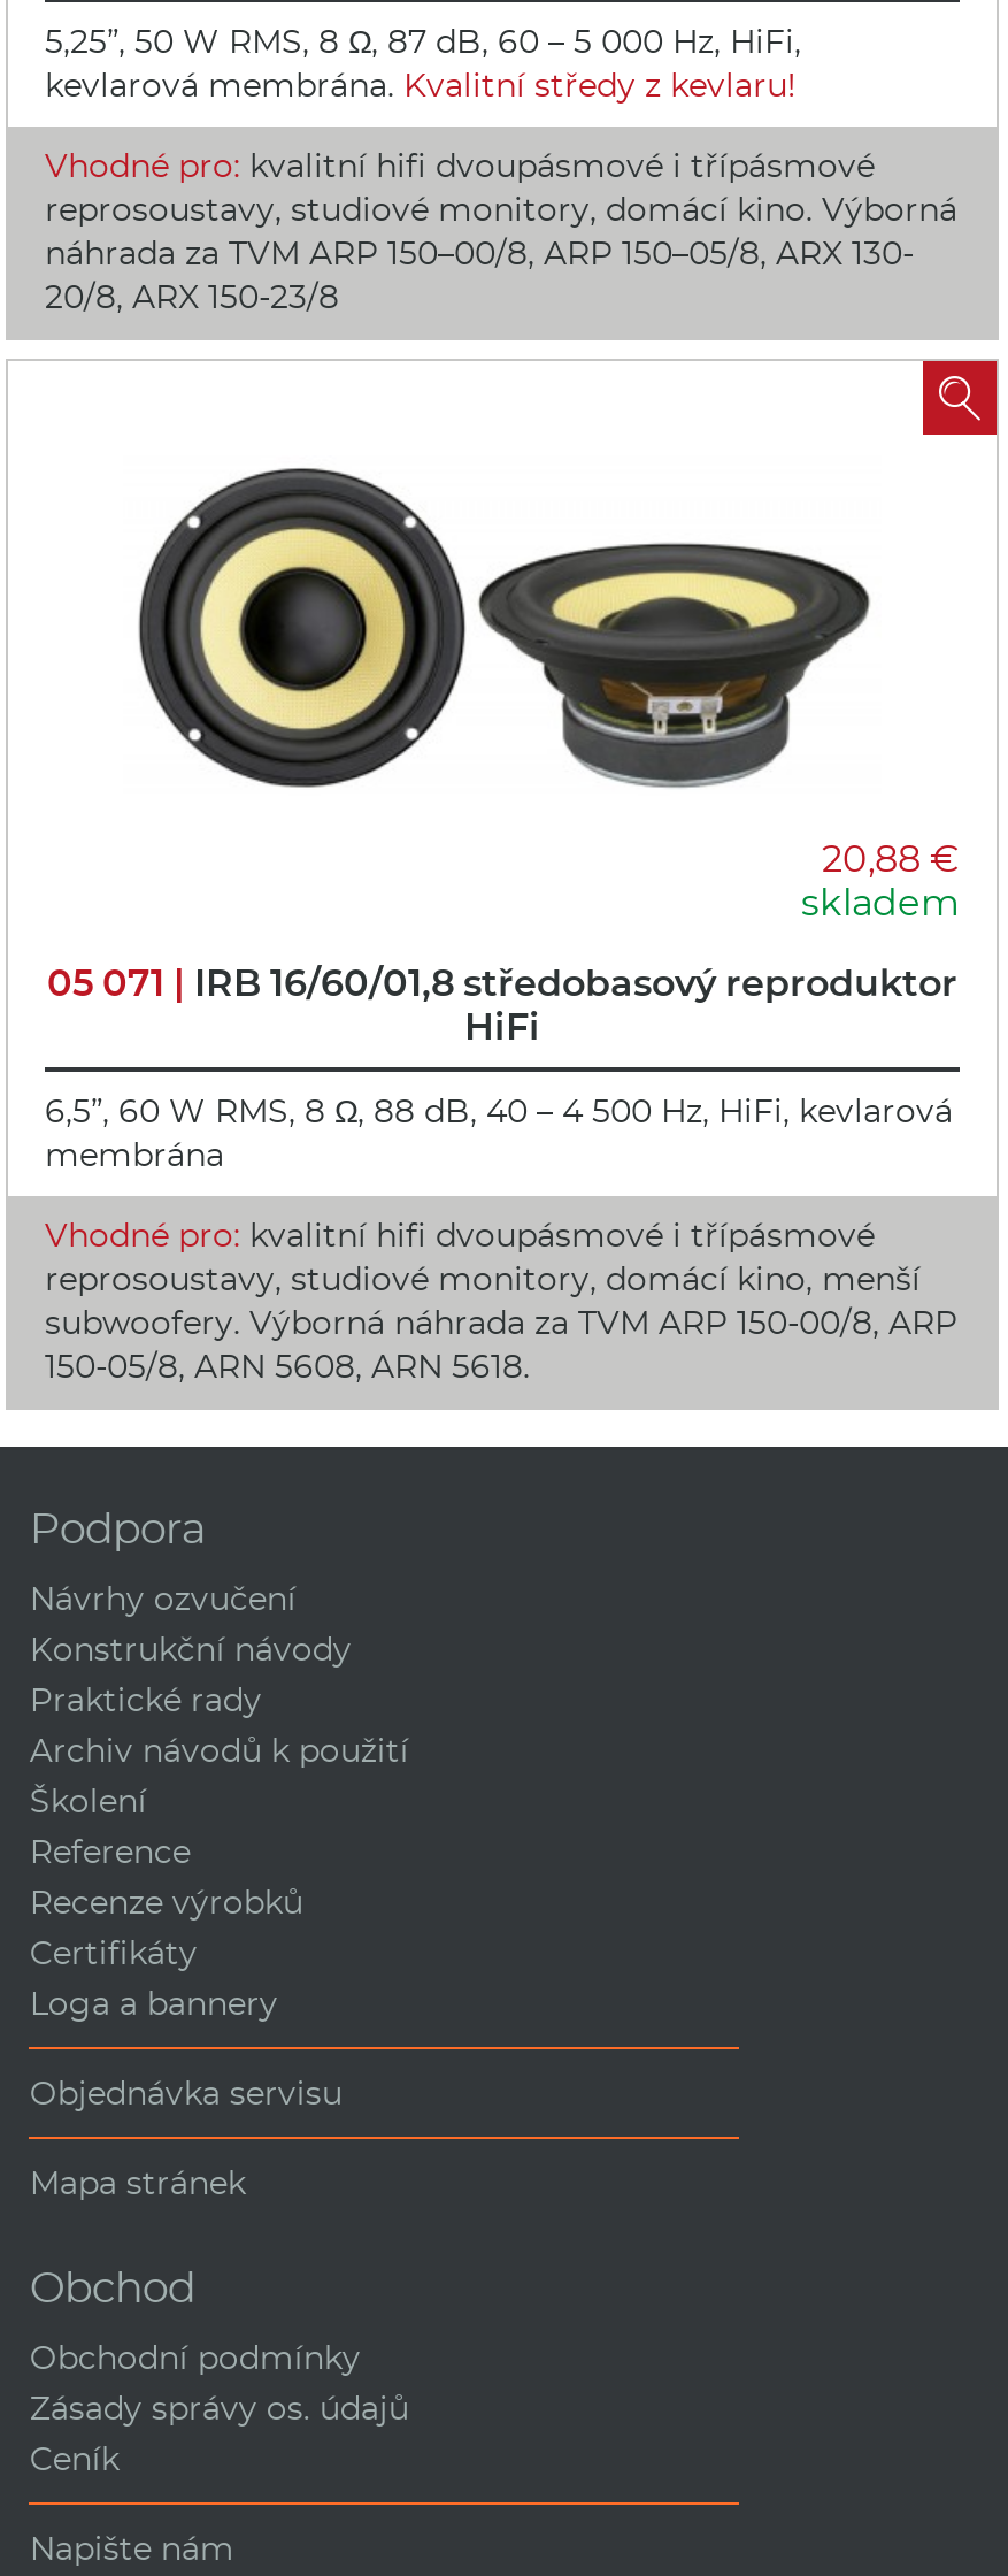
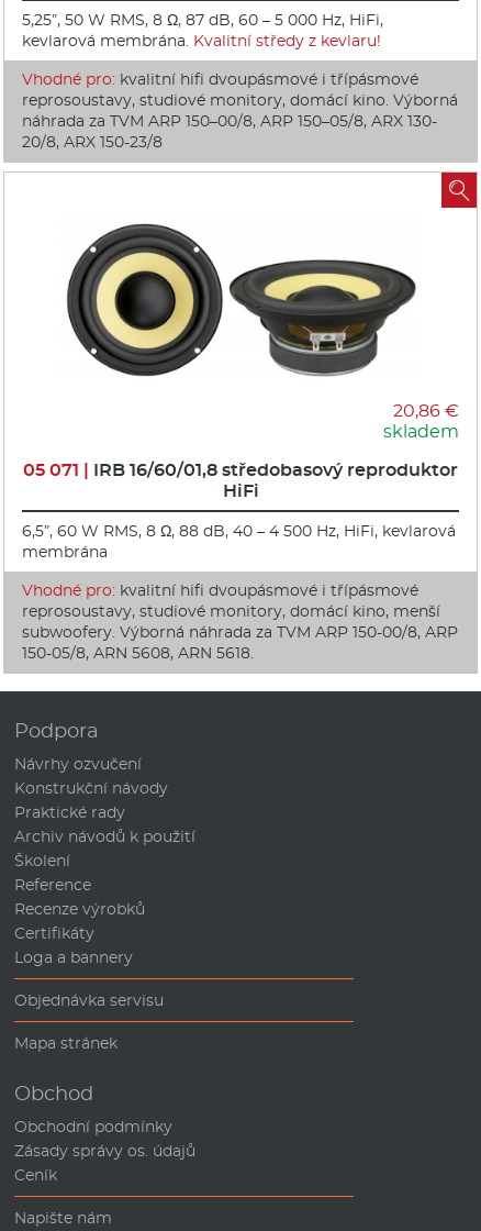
- 20,88 €
+ 20,86 €
